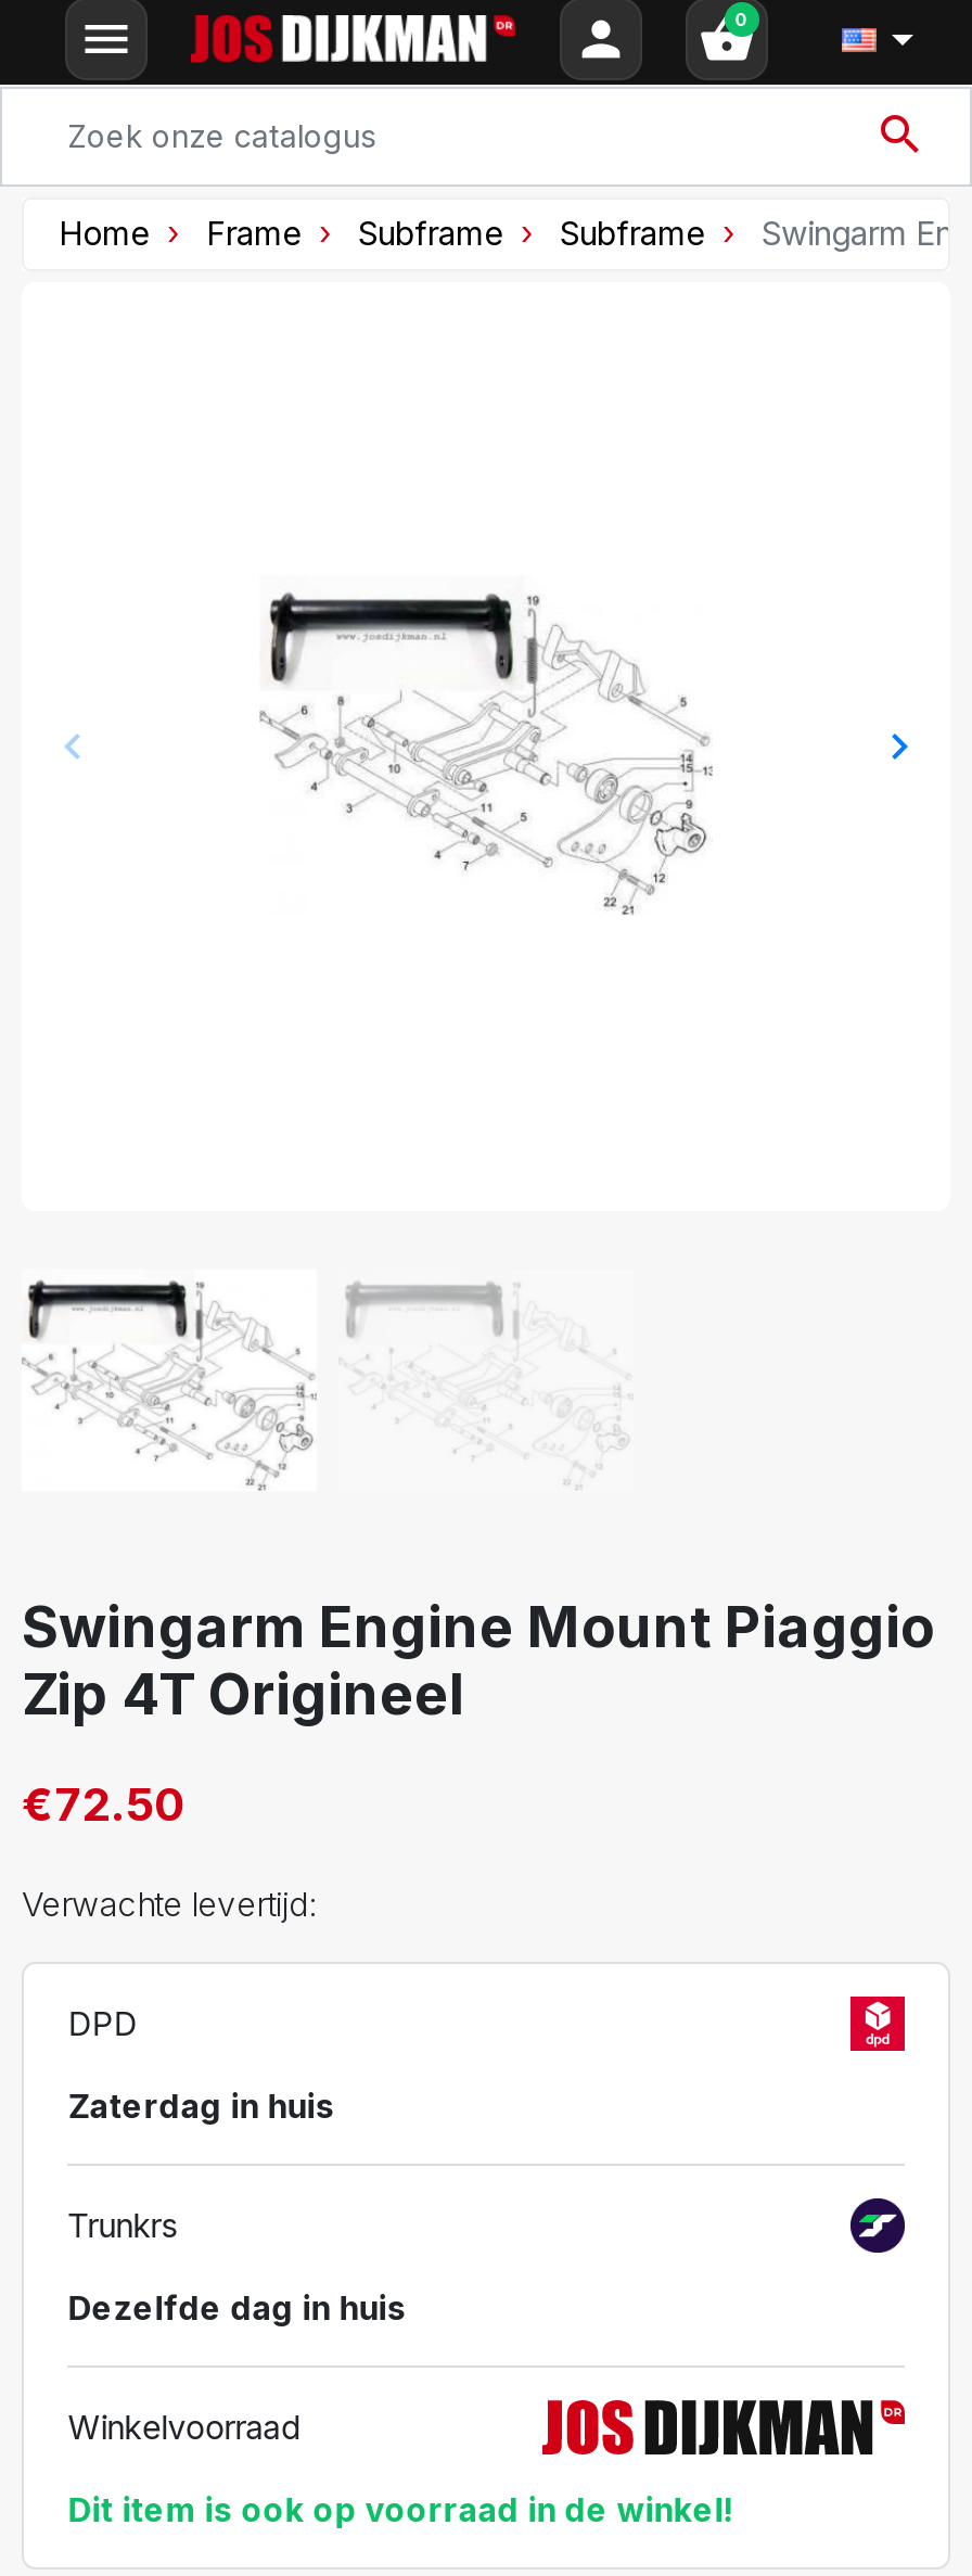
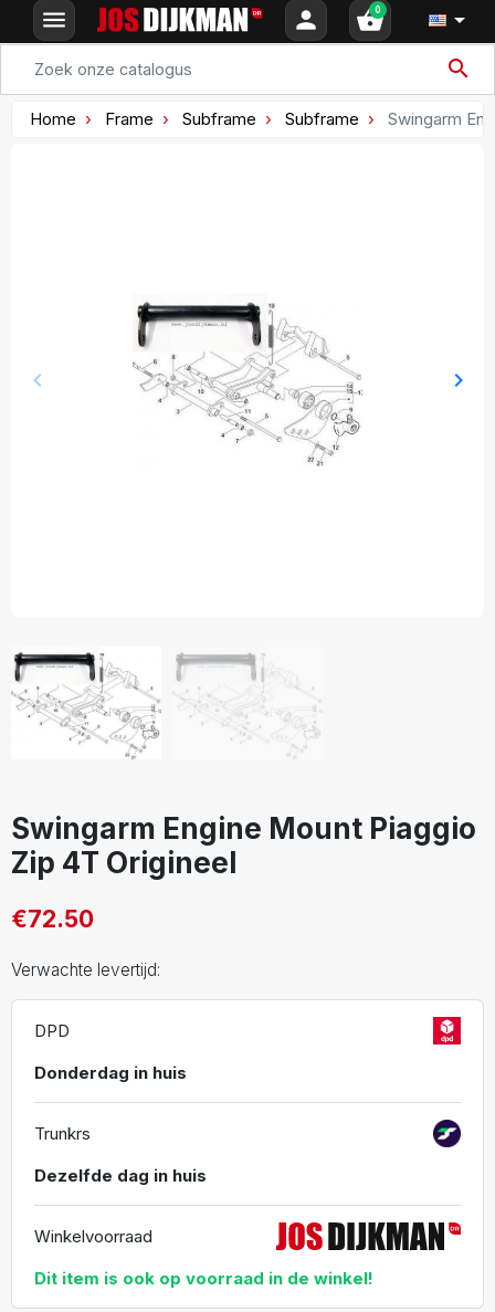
- Zaterdag in huis
+ Donderdag in huis
